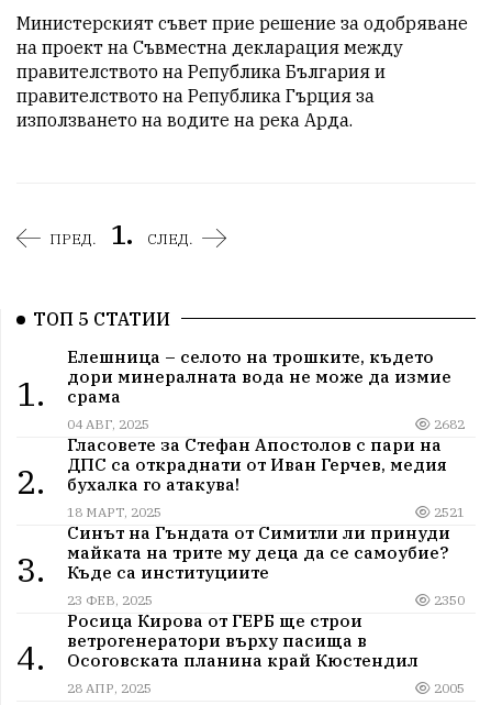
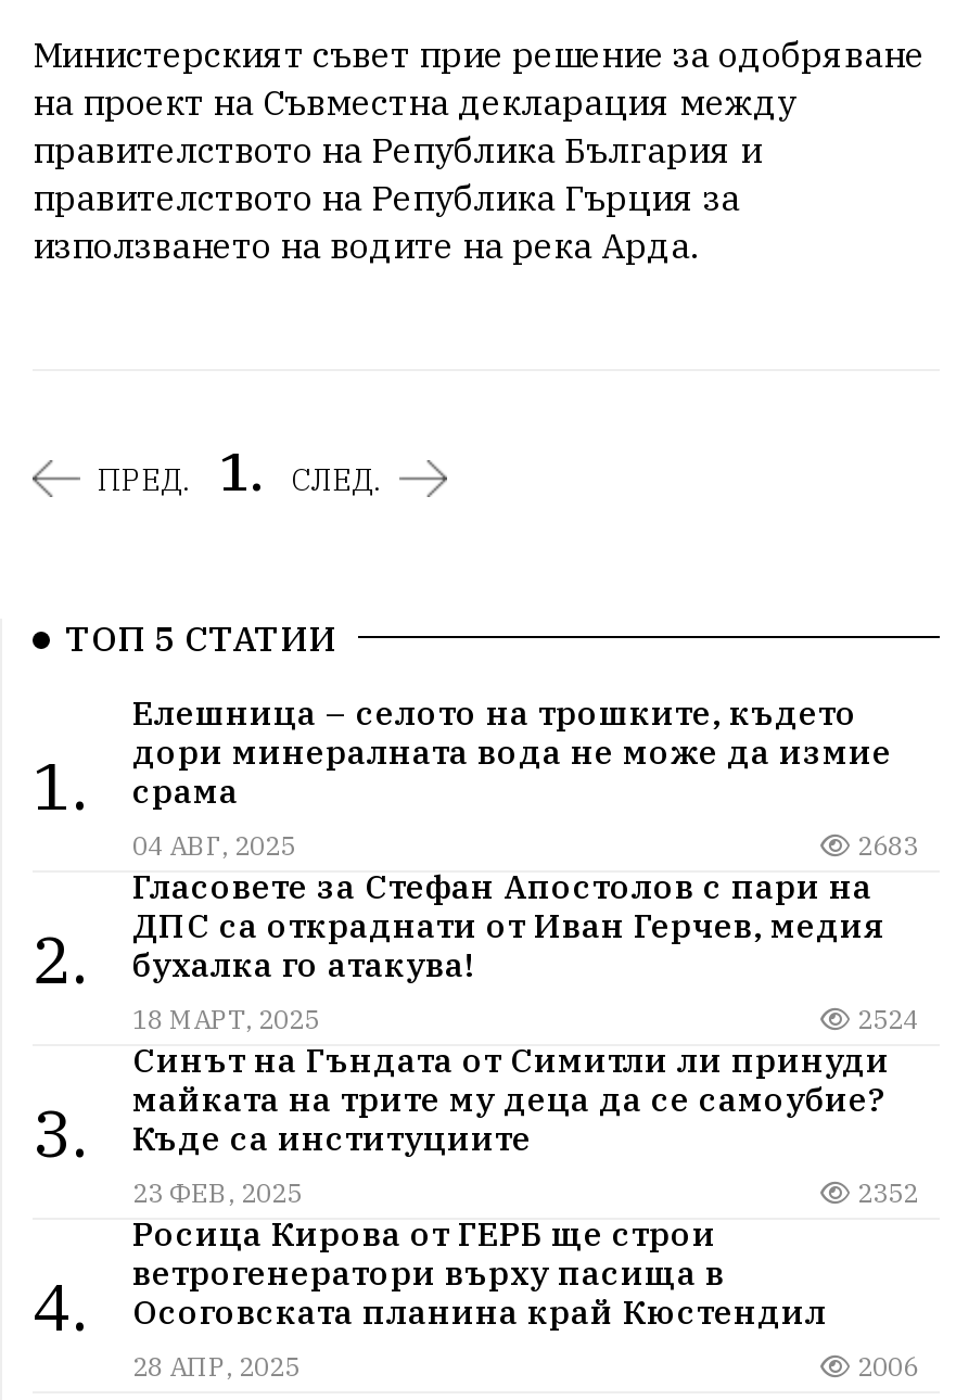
- 2682
+ 2683

- 2521
+ 2524

- 2350
+ 2352

- 2005
+ 2006
